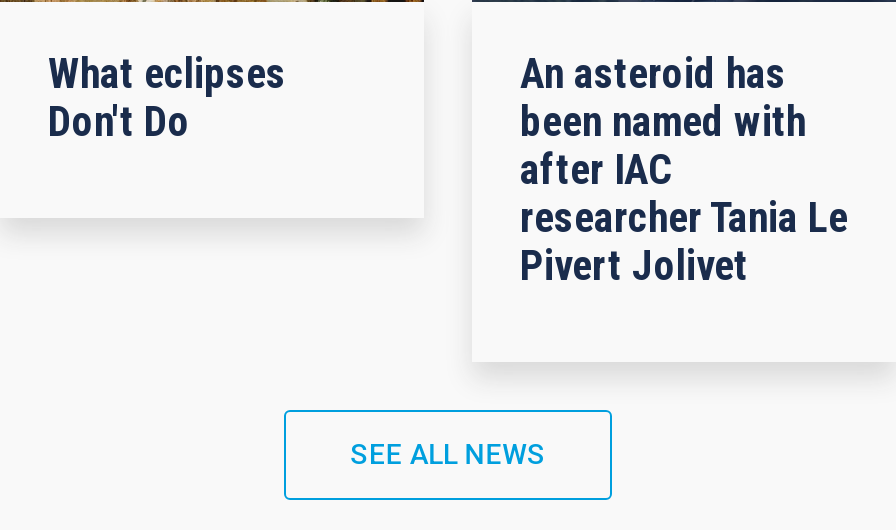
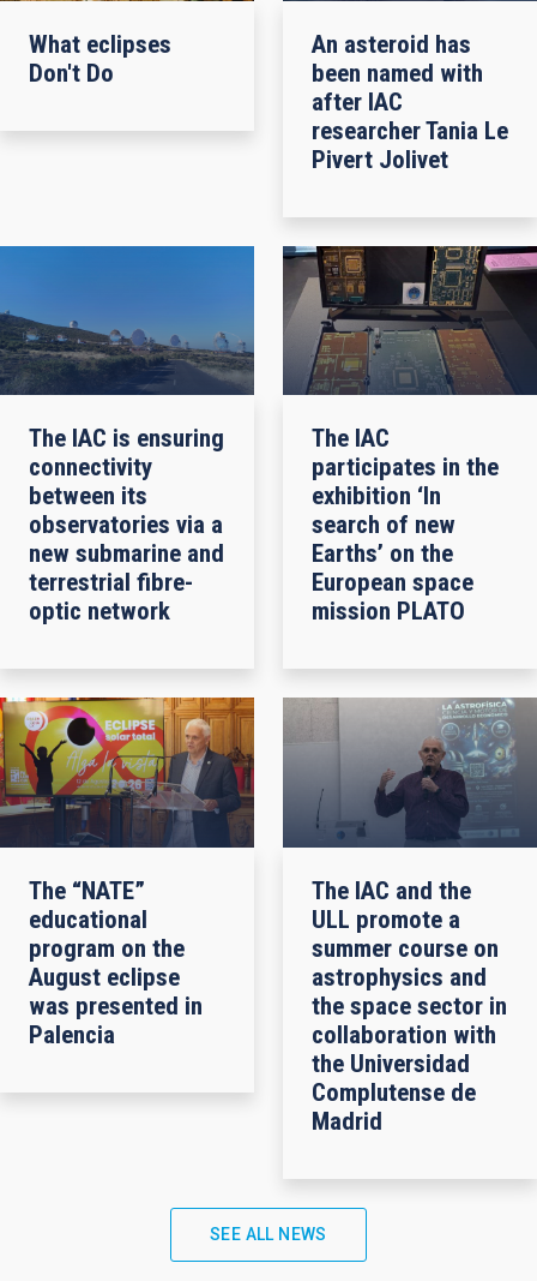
+ [image]
+ The IAC is ensuring
+ connectivity
+ between its
+ observatories via a
+ new submarine and
+ terrestrial fibre-
+ optic network

+ [image]
+ The “NATE”
+ educational
+ program on the
+ August eclipse
+ was presented in
+ Palencia

+ [image]
+ The IAC
+ participates in the
+ exhibition ‘In
+ search of new
+ Earths’ on the
+ European space
+ mission PLATO

+ [image]
+ The IAC and the
+ ULL promote a
+ summer course on
+ astrophysics and
+ the space sector in
+ collaboration with
+ the Universidad
+ Complutense de
+ Madrid
